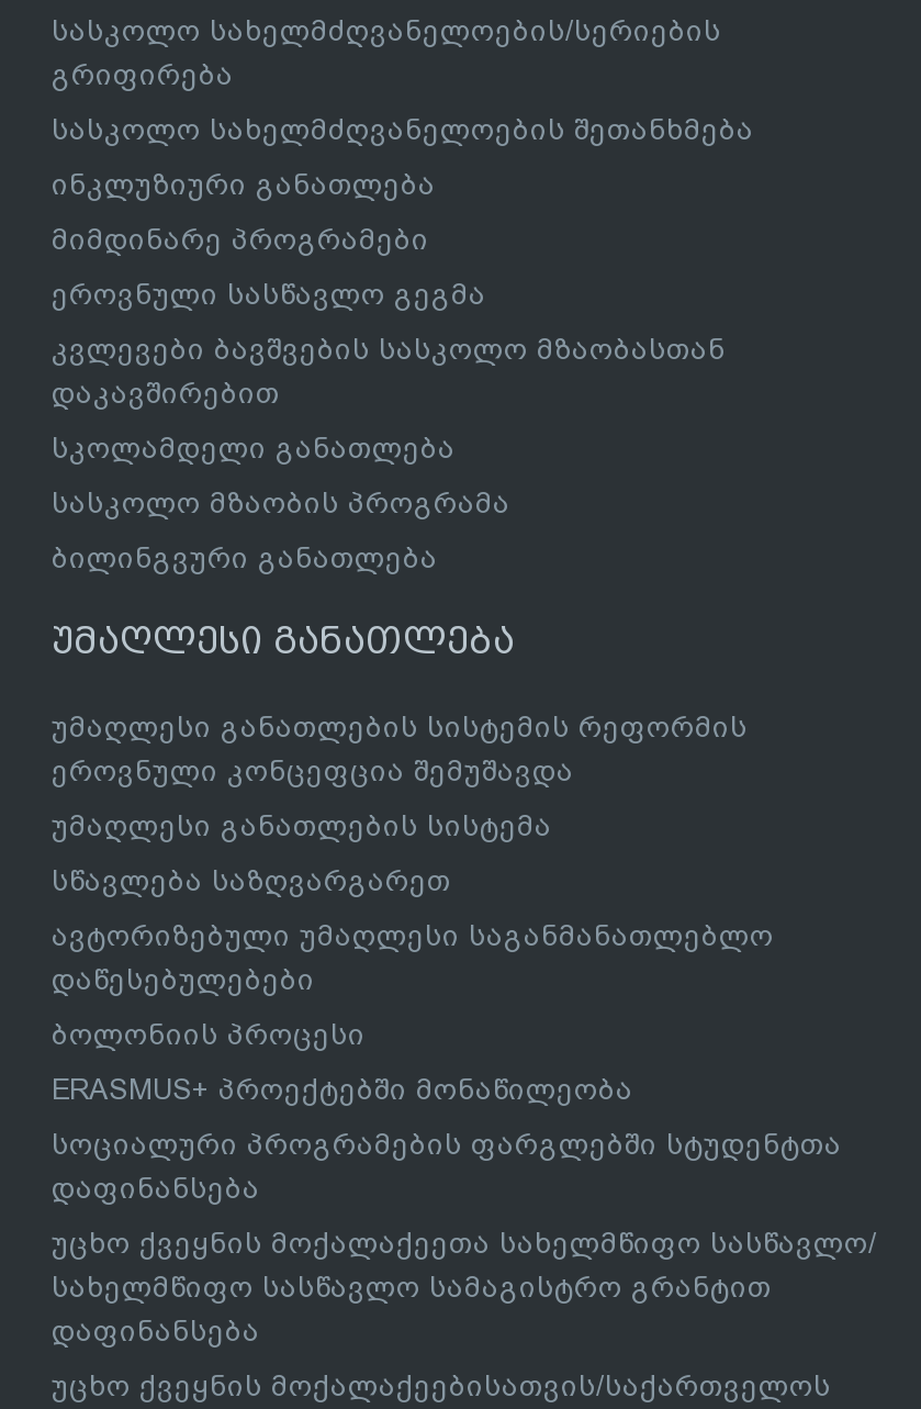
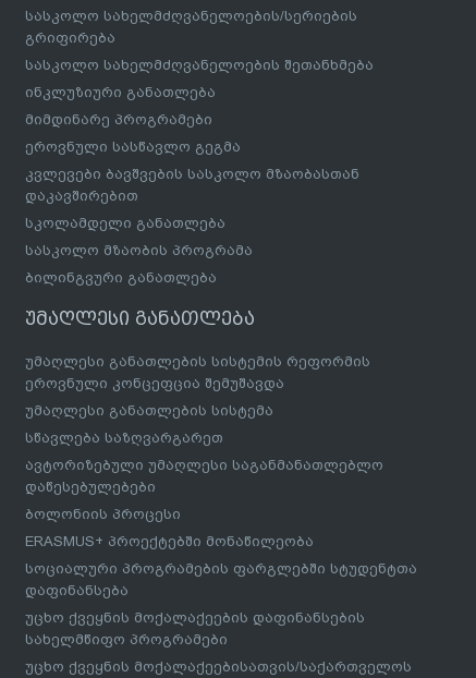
- უცხო ქვეყნის მოქალაქეეთა სახელმწიფო სასწავლო/
- სახელმწიფო სასწავლო სამაგისტრო გრანტით
- დაფინანსება
+ უცხო ქვეყნის მოქალაქეების დაფინანსების
+ სახელმწიფო პროგრამები
